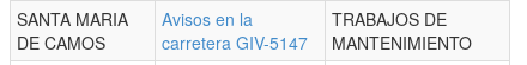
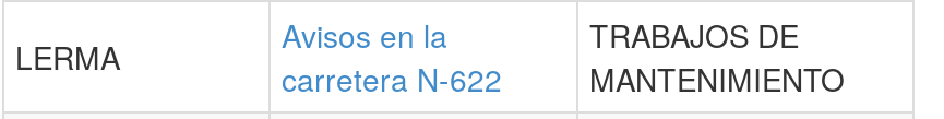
- SANTA MARIA
- DE CAMOS
+ LERMA

- carretera GIV-5147
+ carretera N-622
